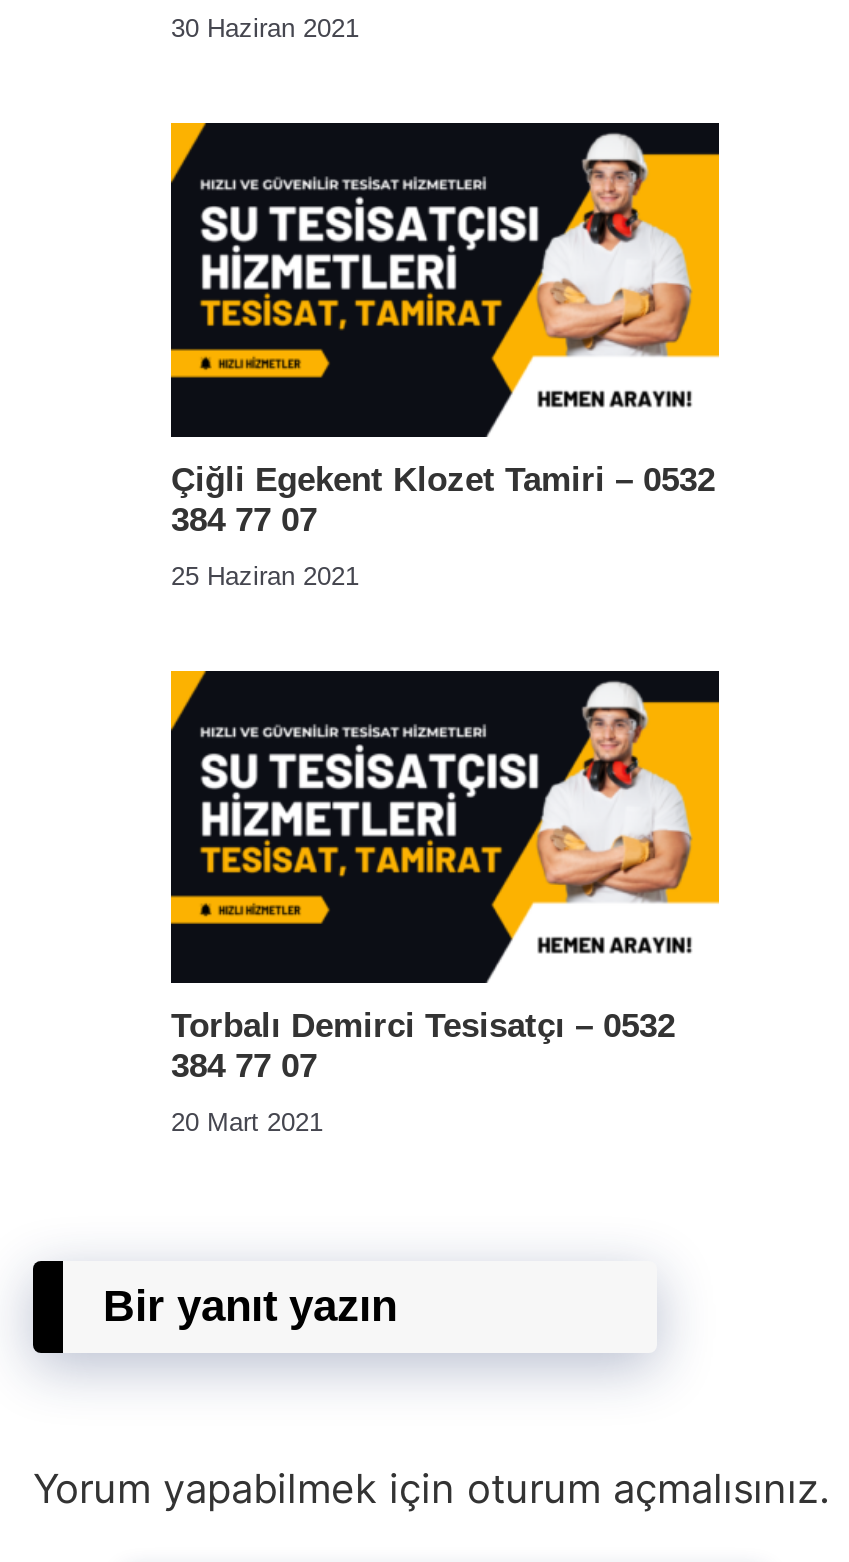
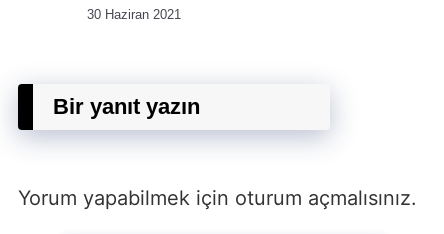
- [image]
- Çiğli Egekent Klozet Tamiri – 0532
- 384 77 07
- 25 Haziran 2021

- [image]
- Torbalı Demirci Tesisatçı – 0532
- 384 77 07
- 20 Mart 2021
